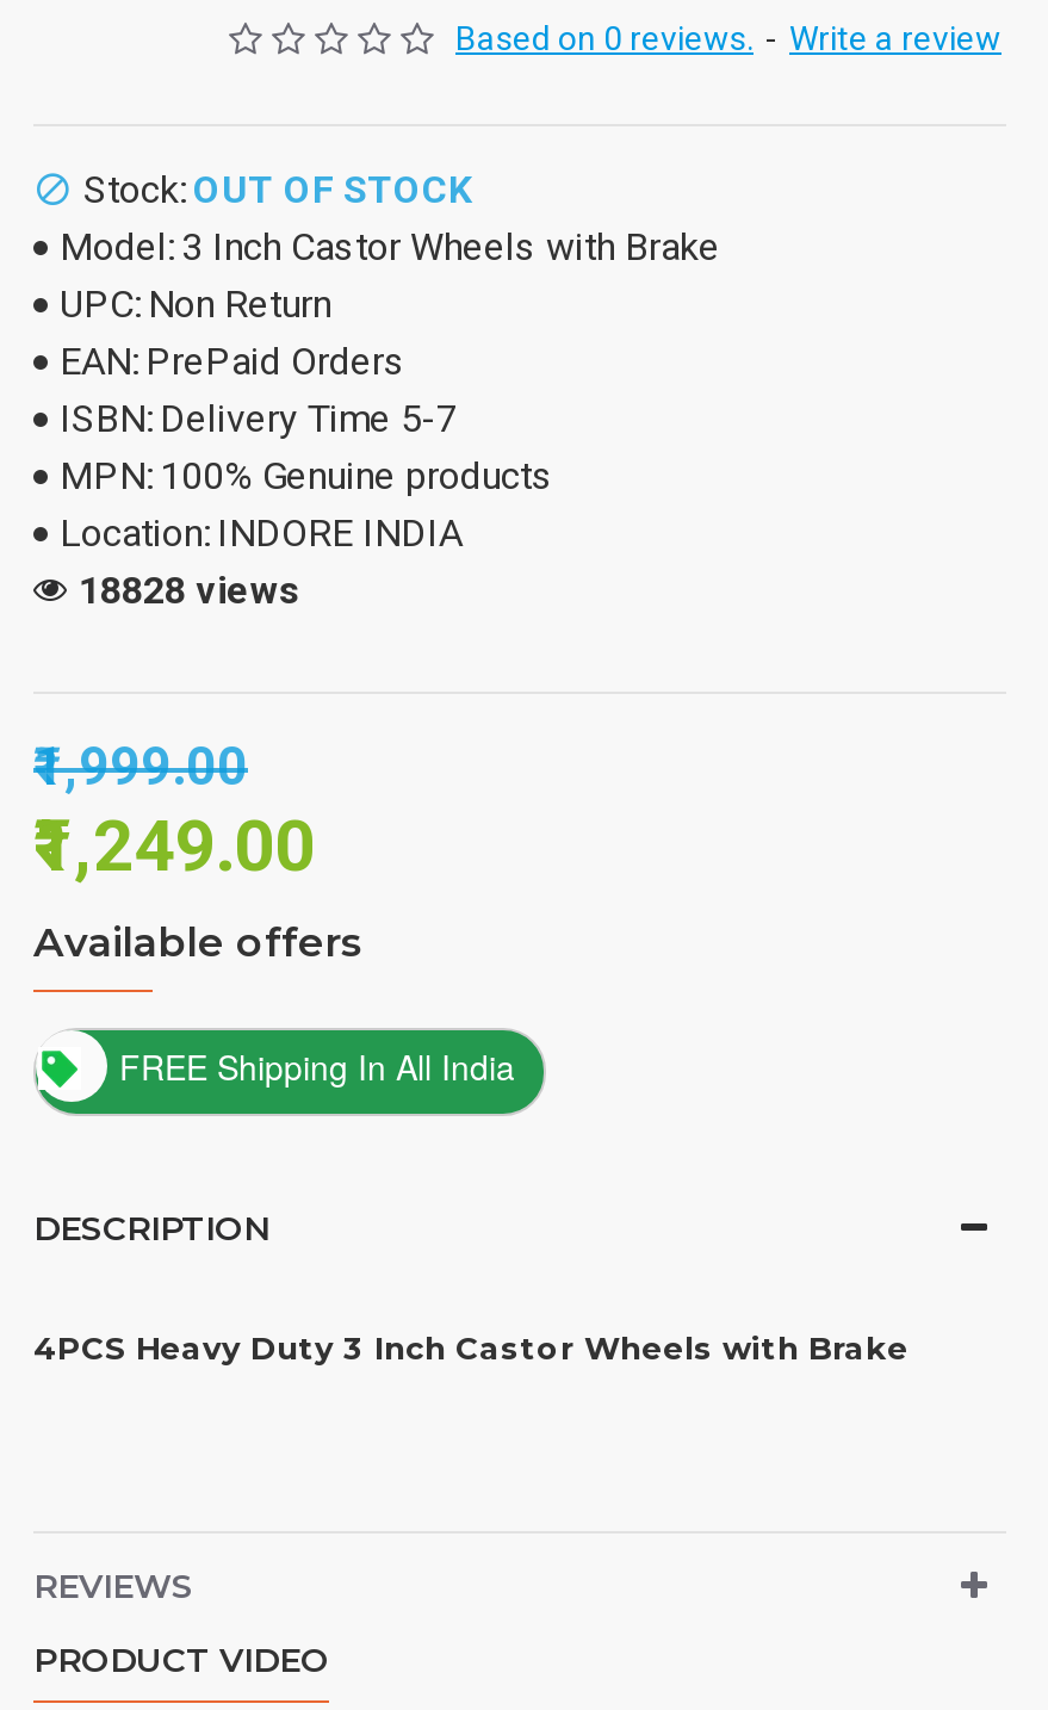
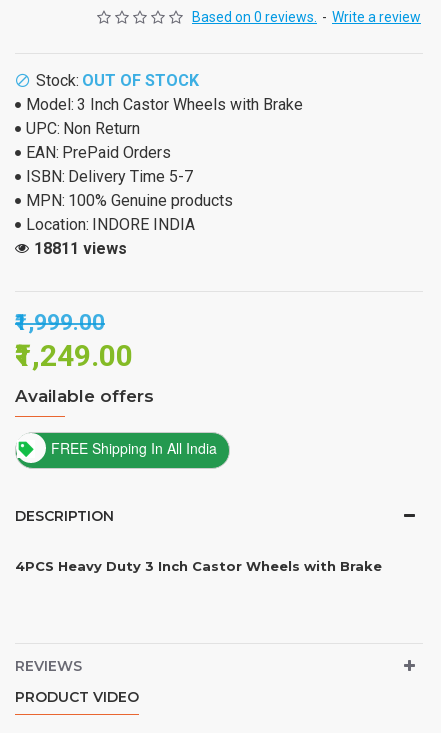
- 18828 views
+ 18811 views
